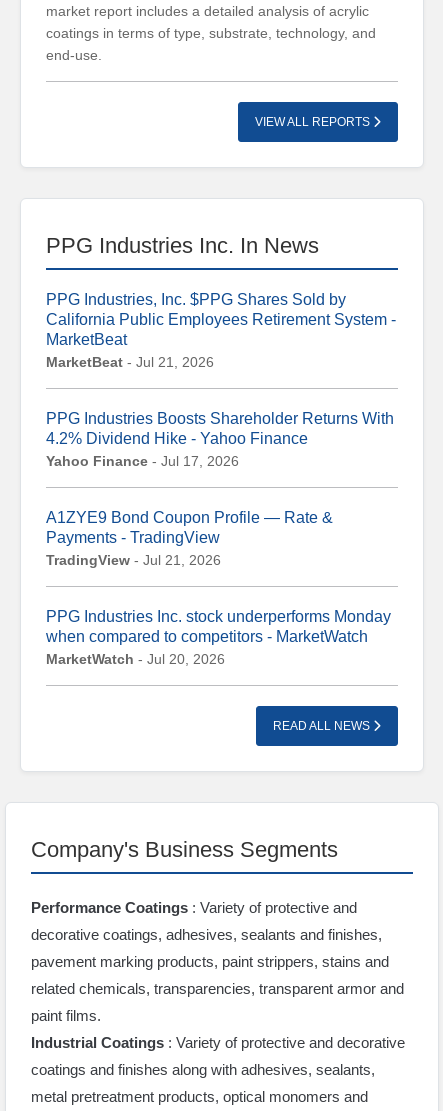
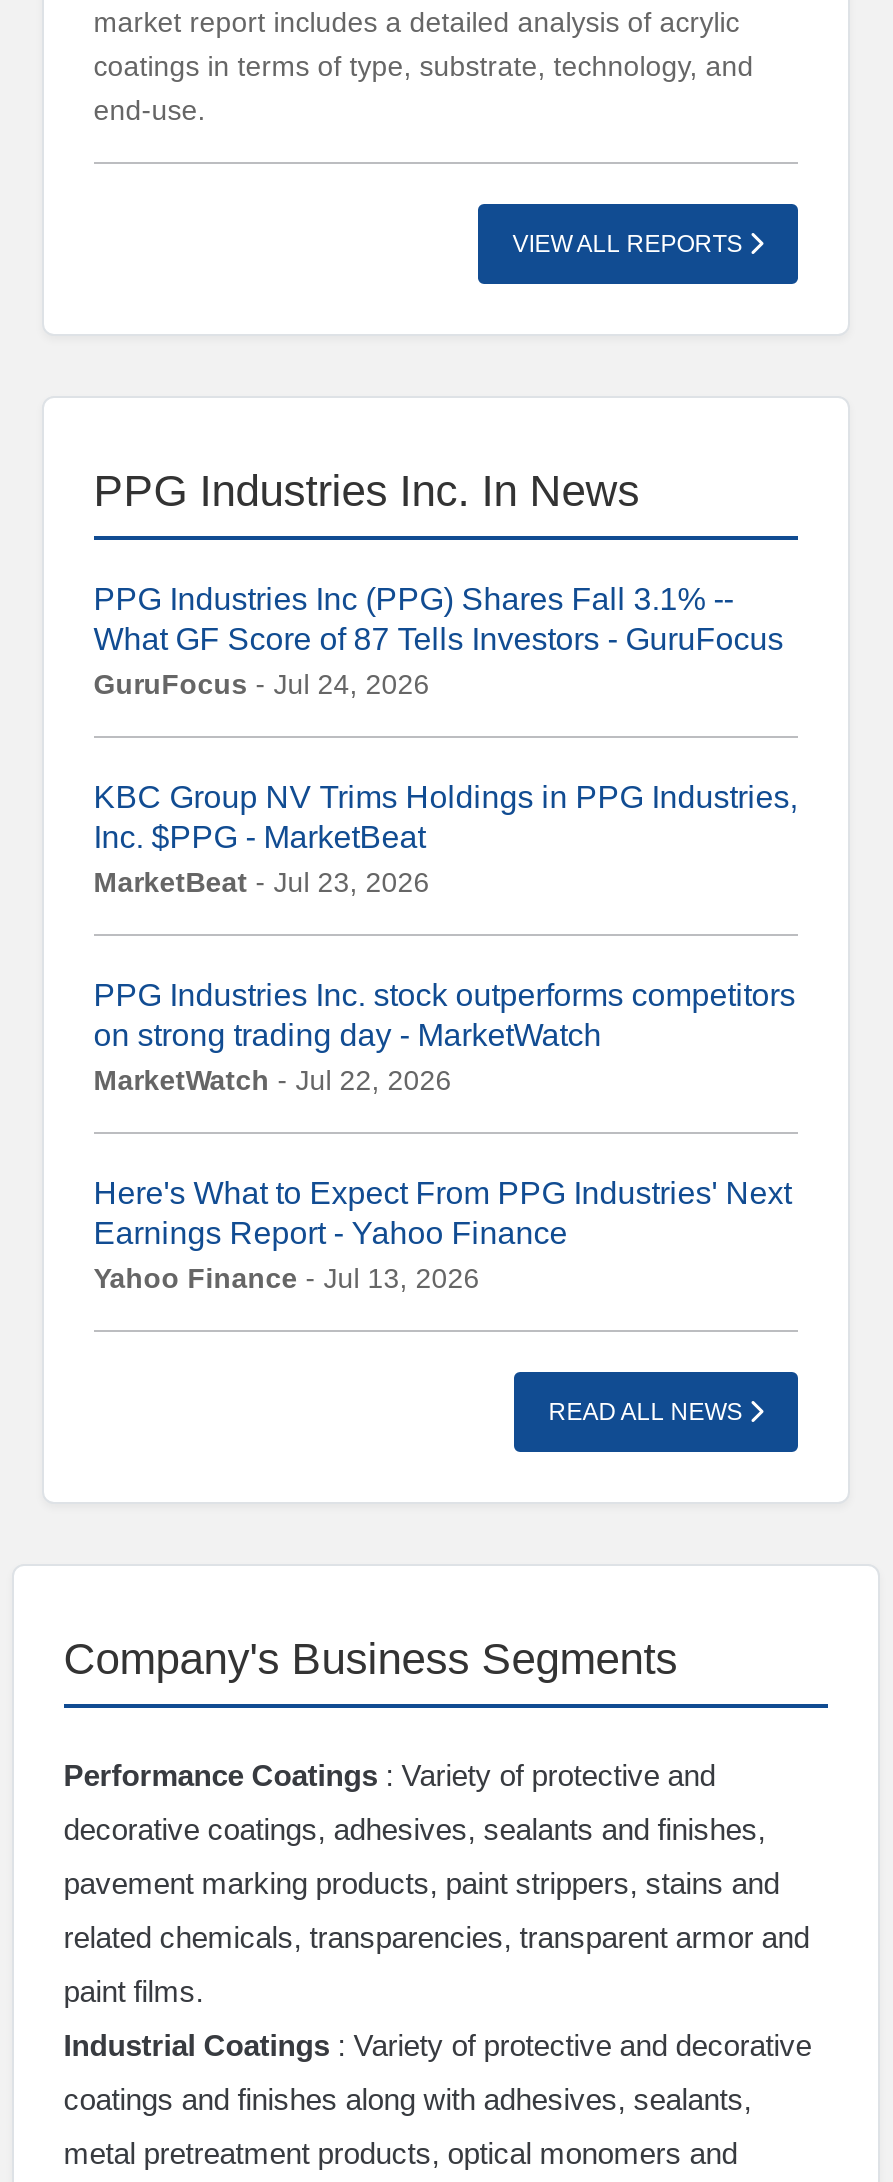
- PPG Industries, Inc. $PPG Shares Sold by
- California Public Employees Retirement System -
- MarketBeat
- MarketBeat - Jul 21, 2026
+ PPG Industries Inc (PPG) Shares Fall 3.1% --
+ What GF Score of 87 Tells Investors - GuruFocus
+ GuruFocus - Jul 24, 2026

- PPG Industries Boosts Shareholder Returns With
- 4.2% Dividend Hike - Yahoo Finance
- Yahoo Finance - Jul 17, 2026
+ KBC Group NV Trims Holdings in PPG Industries,
+ Inc. $PPG - MarketBeat
+ MarketBeat - Jul 23, 2026

- A1ZYE9 Bond Coupon Profile — Rate &
- Payments - TradingView
- TradingView - Jul 21, 2026
+ PPG Industries Inc. stock outperforms competitors
+ on strong trading day - MarketWatch
+ MarketWatch - Jul 22, 2026

- PPG Industries Inc. stock underperforms Monday
- when compared to competitors - MarketWatch
- MarketWatch - Jul 20, 2026
+ Here's What to Expect From PPG Industries' Next
+ Earnings Report - Yahoo Finance
+ Yahoo Finance - Jul 13, 2026
